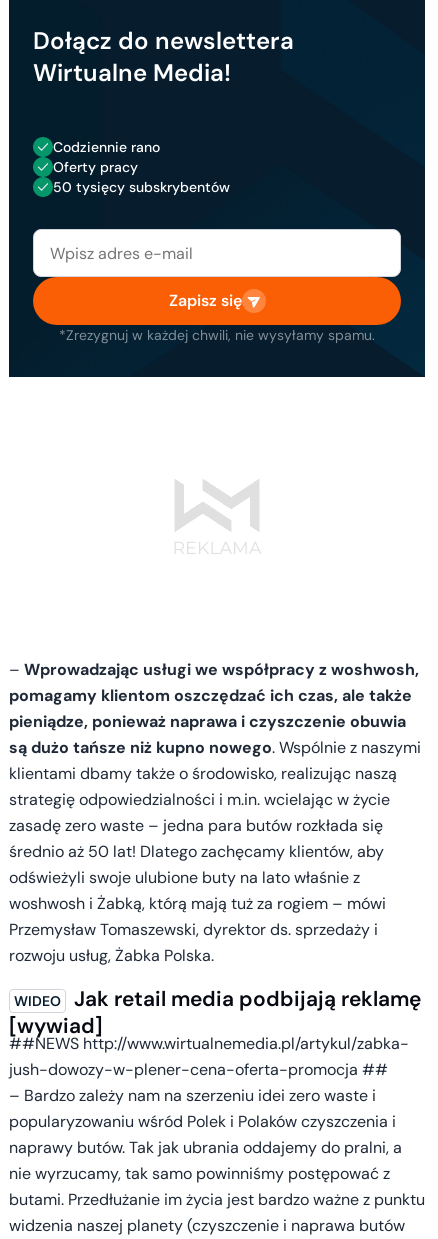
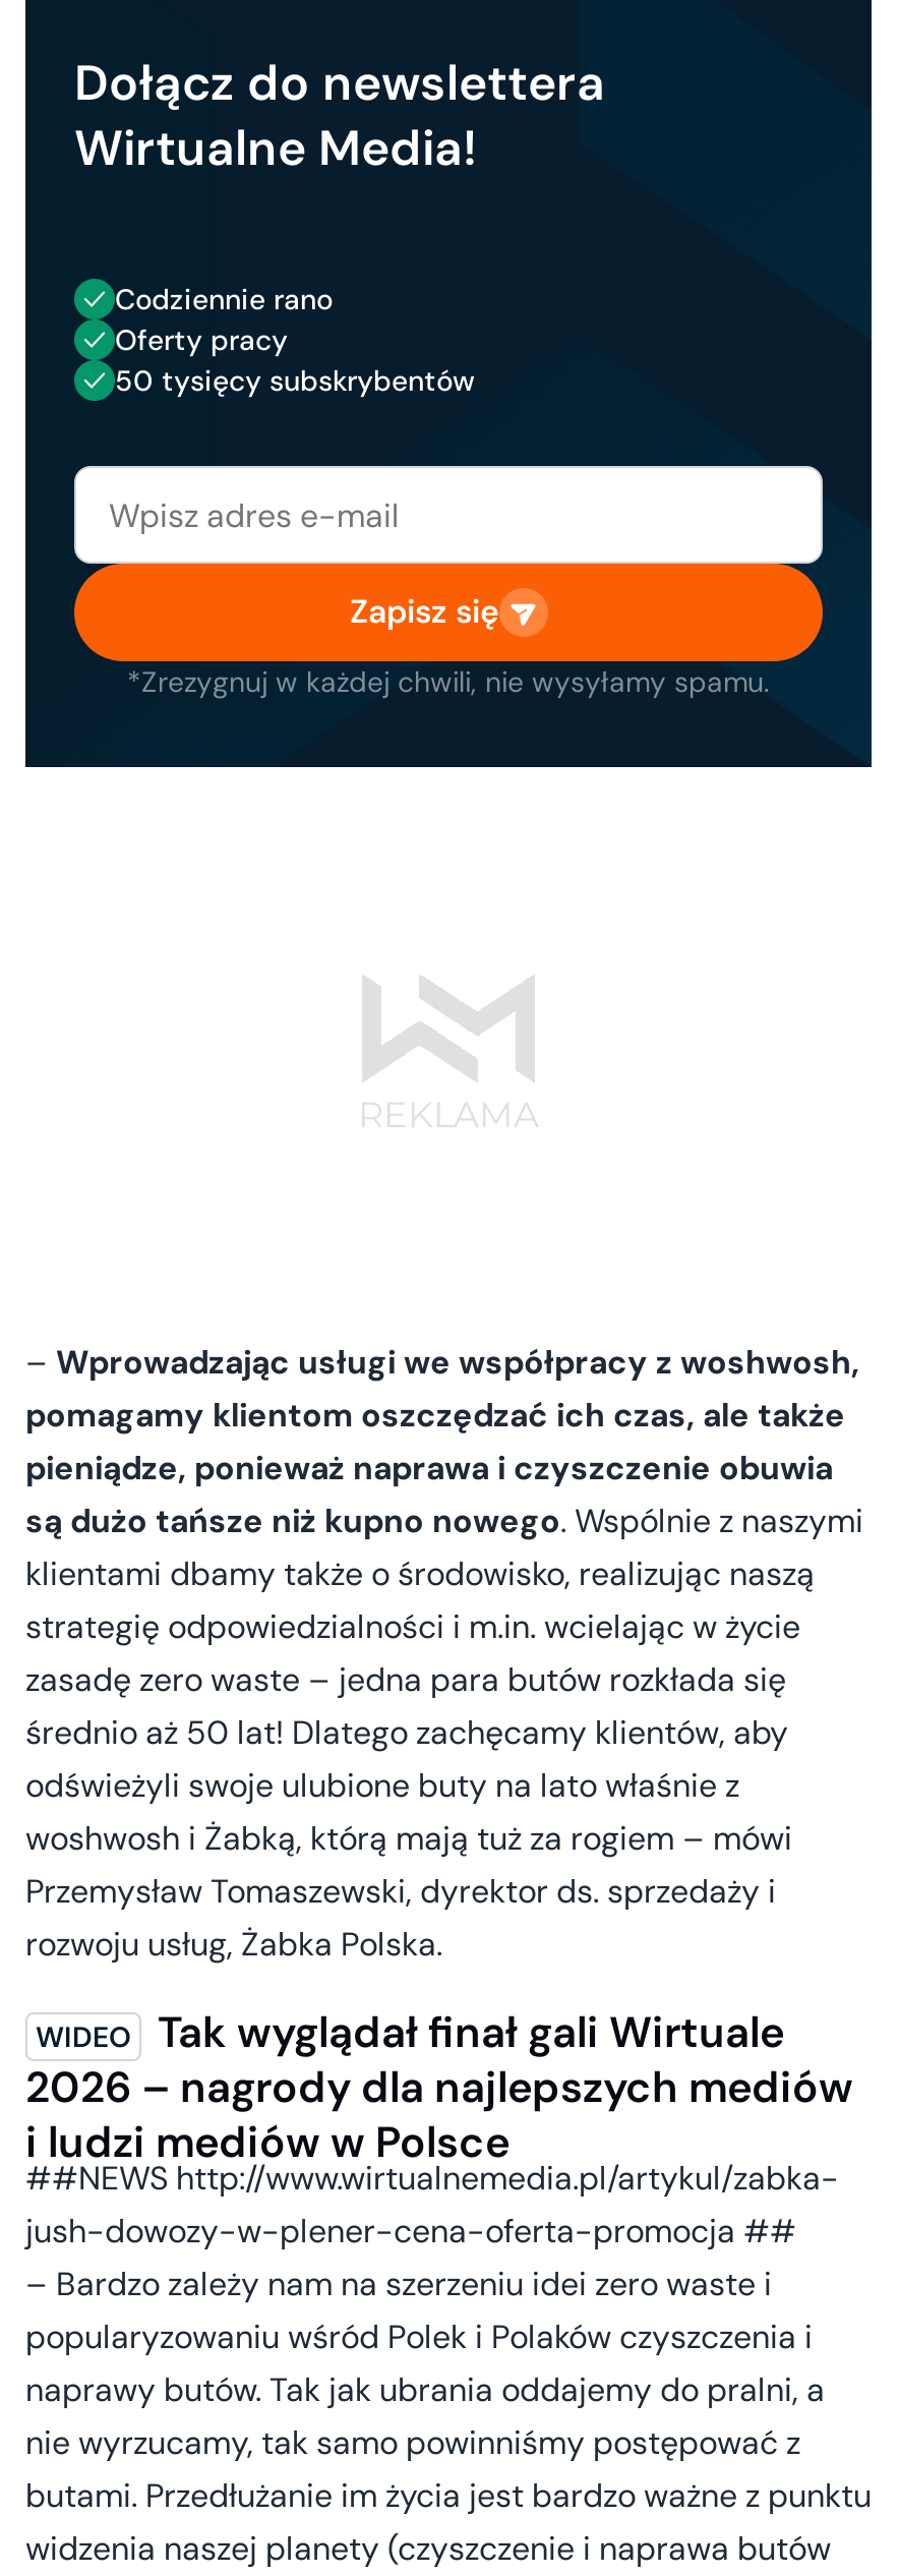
- Jak retail media podbijają reklamę
- [wywiad]
+ Tak wyglądał finał gali Wirtuale
+ 2026 – nagrody dla najlepszych mediów
+ i ludzi mediów w Polsce
